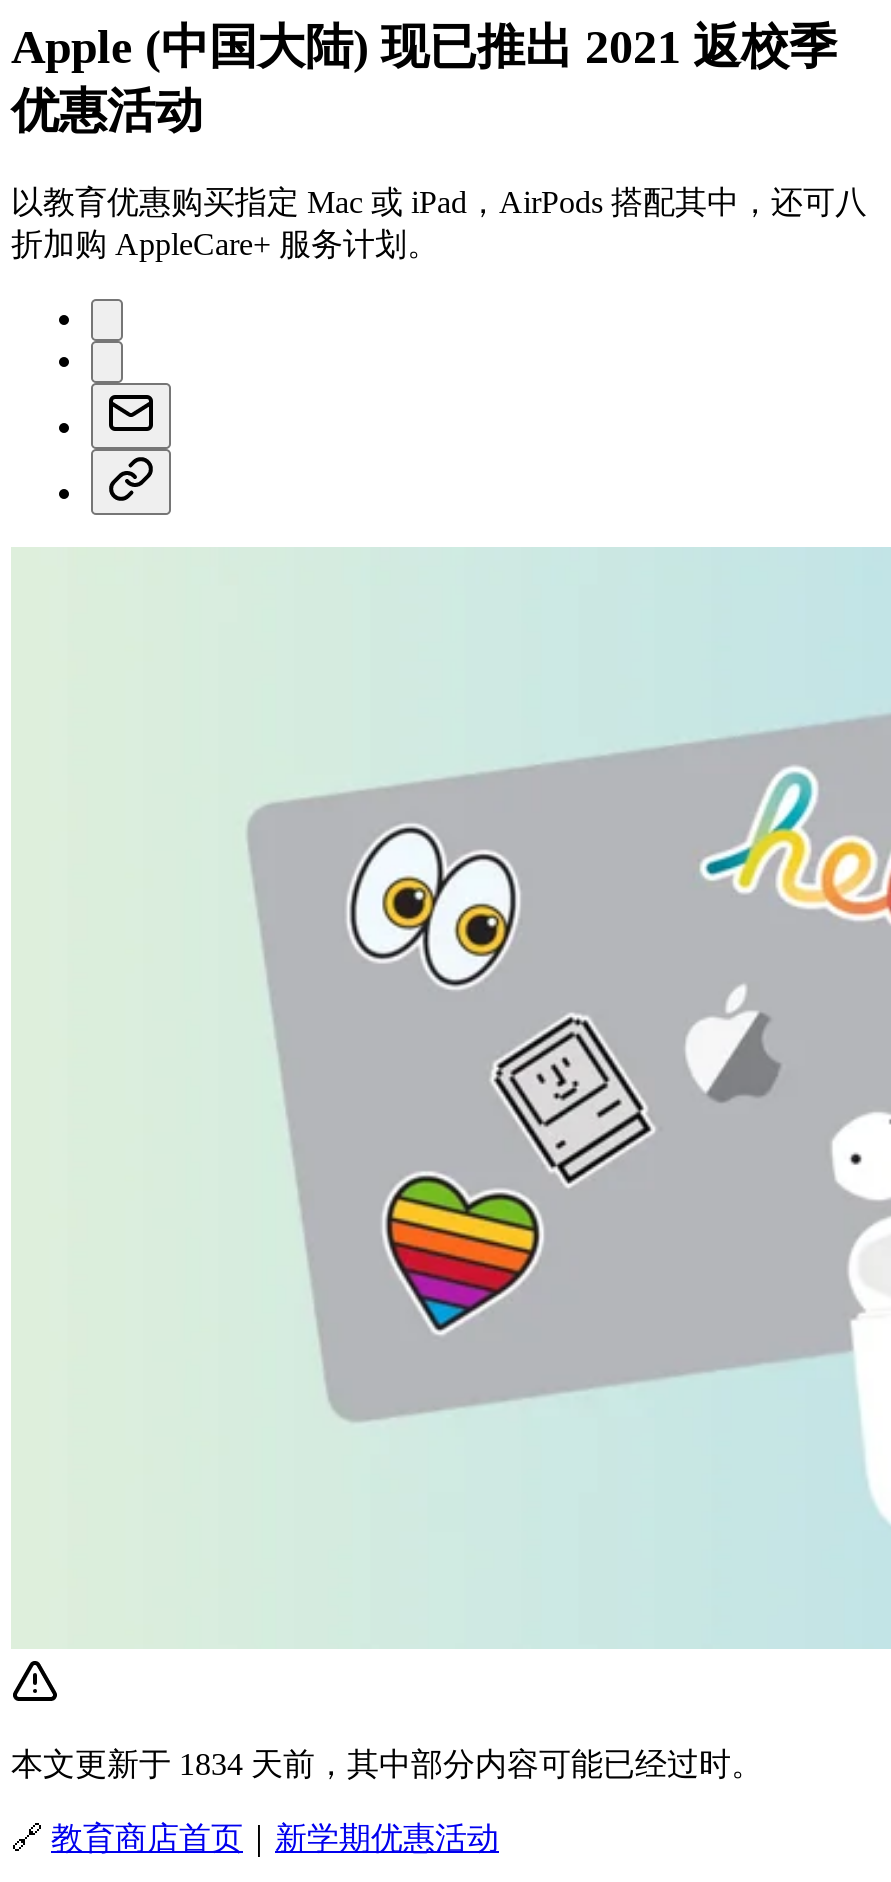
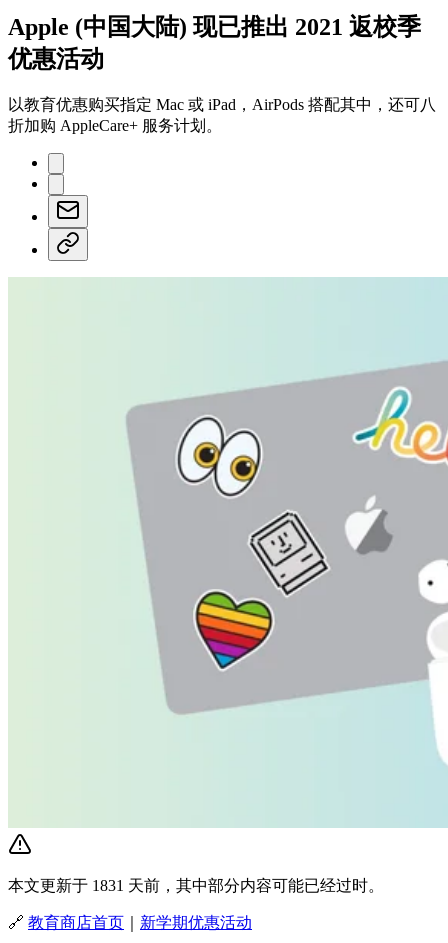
- 本文更新于 1834 天前，其中部分内容可能已经过时。
+ 本文更新于 1831 天前，其中部分内容可能已经过时。
